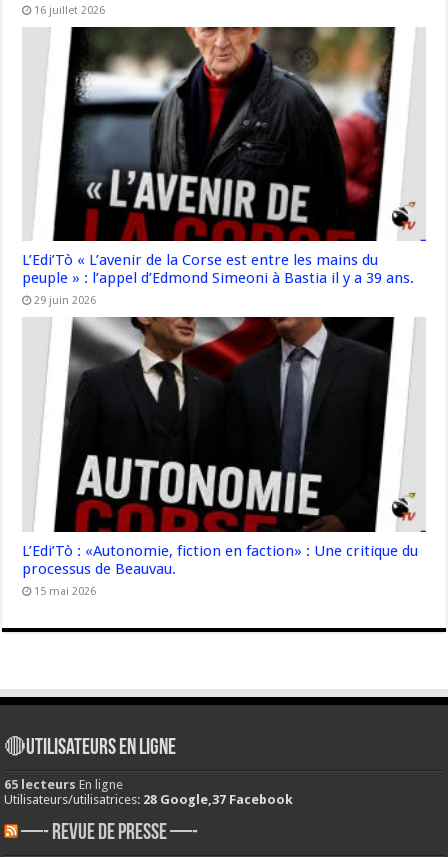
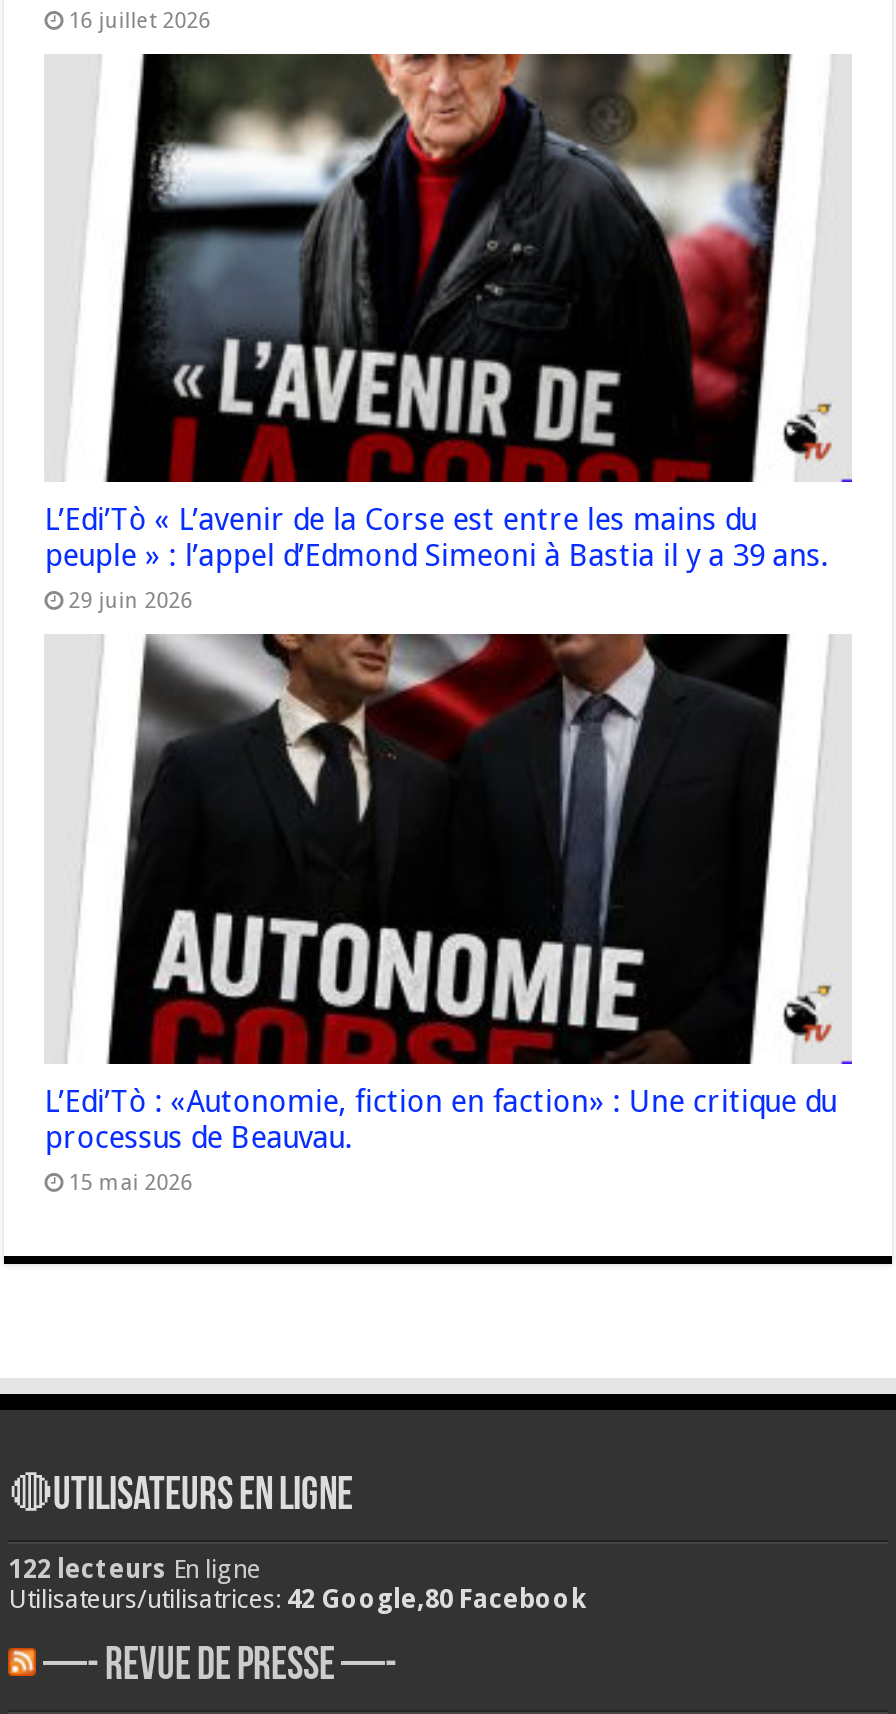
- 65 lecteurs En ligne
+ 122 lecteurs En ligne

- Utilisateurs/utilisatrices: 28 Google,37 Facebook
+ Utilisateurs/utilisatrices: 42 Google,80 Facebook
